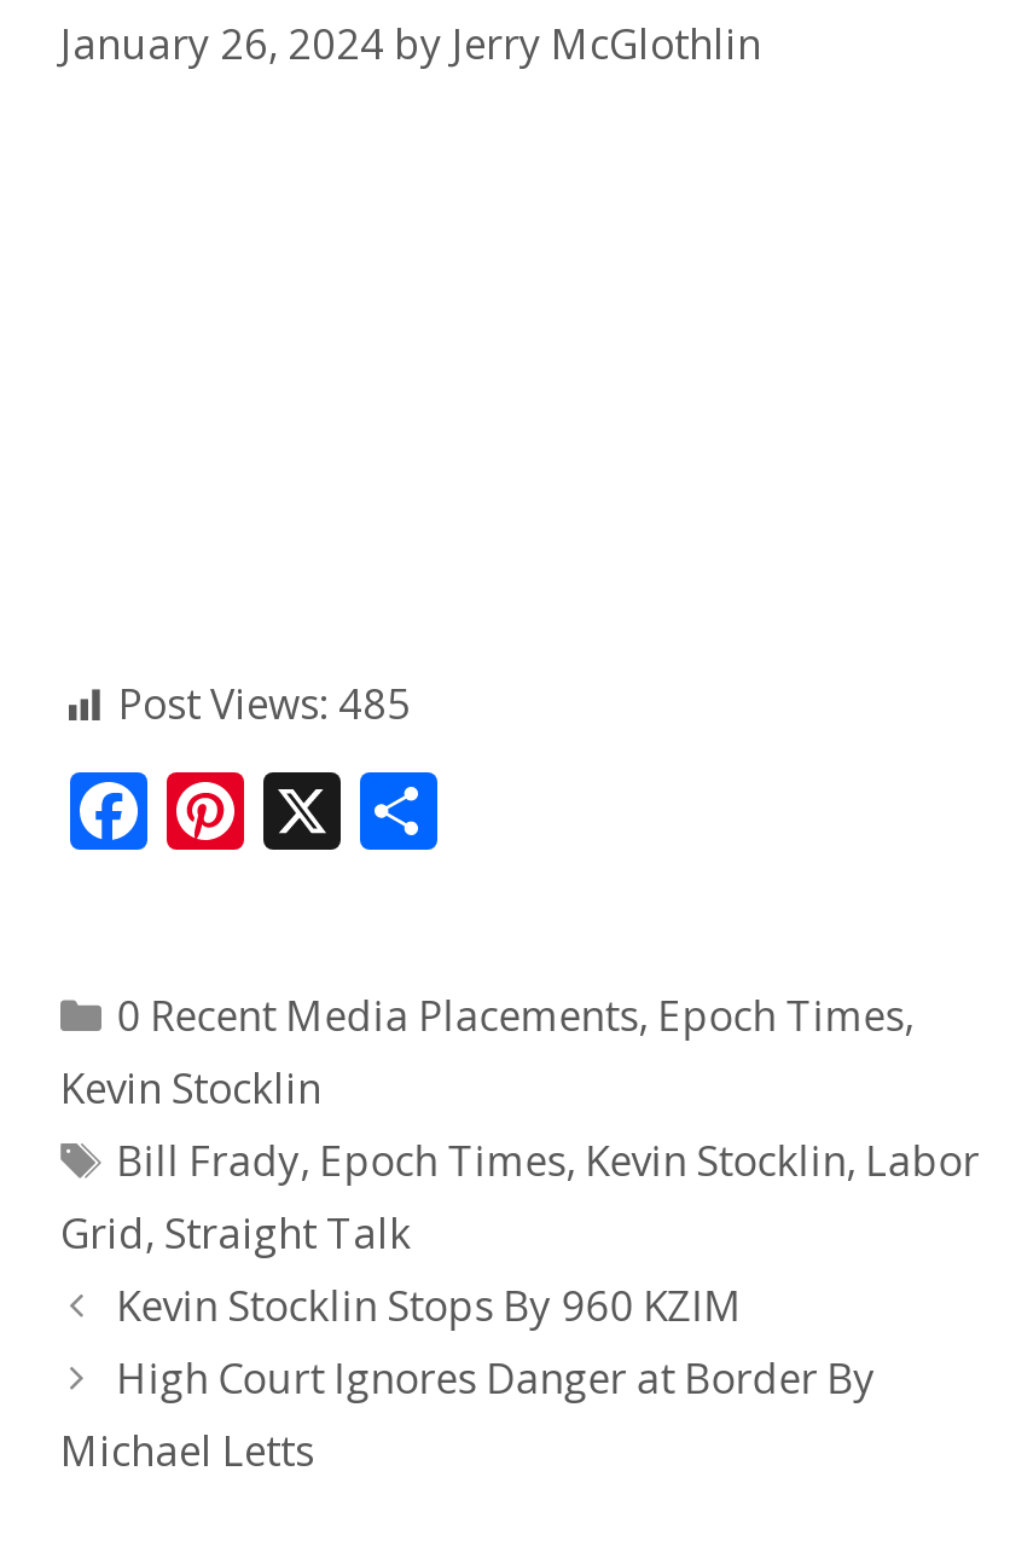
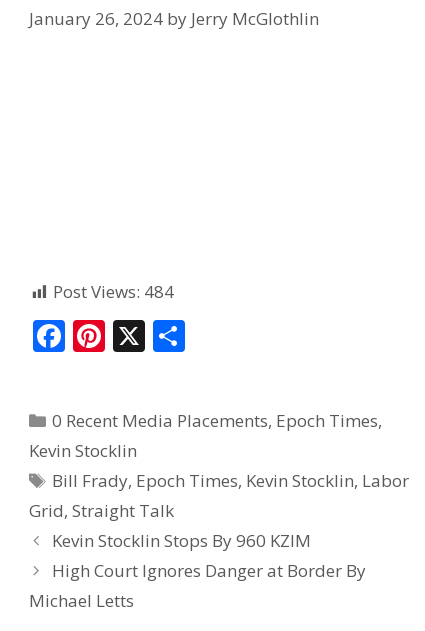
- Post Views: 485
+ Post Views: 484
